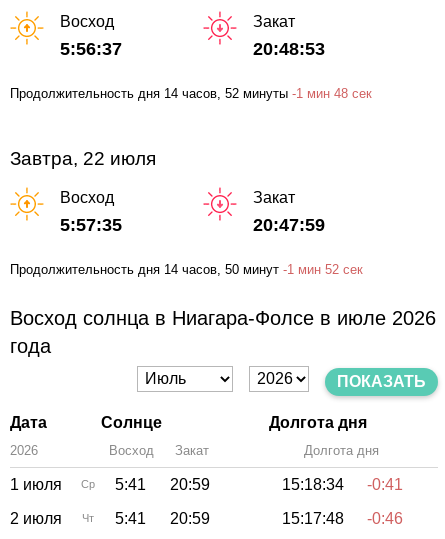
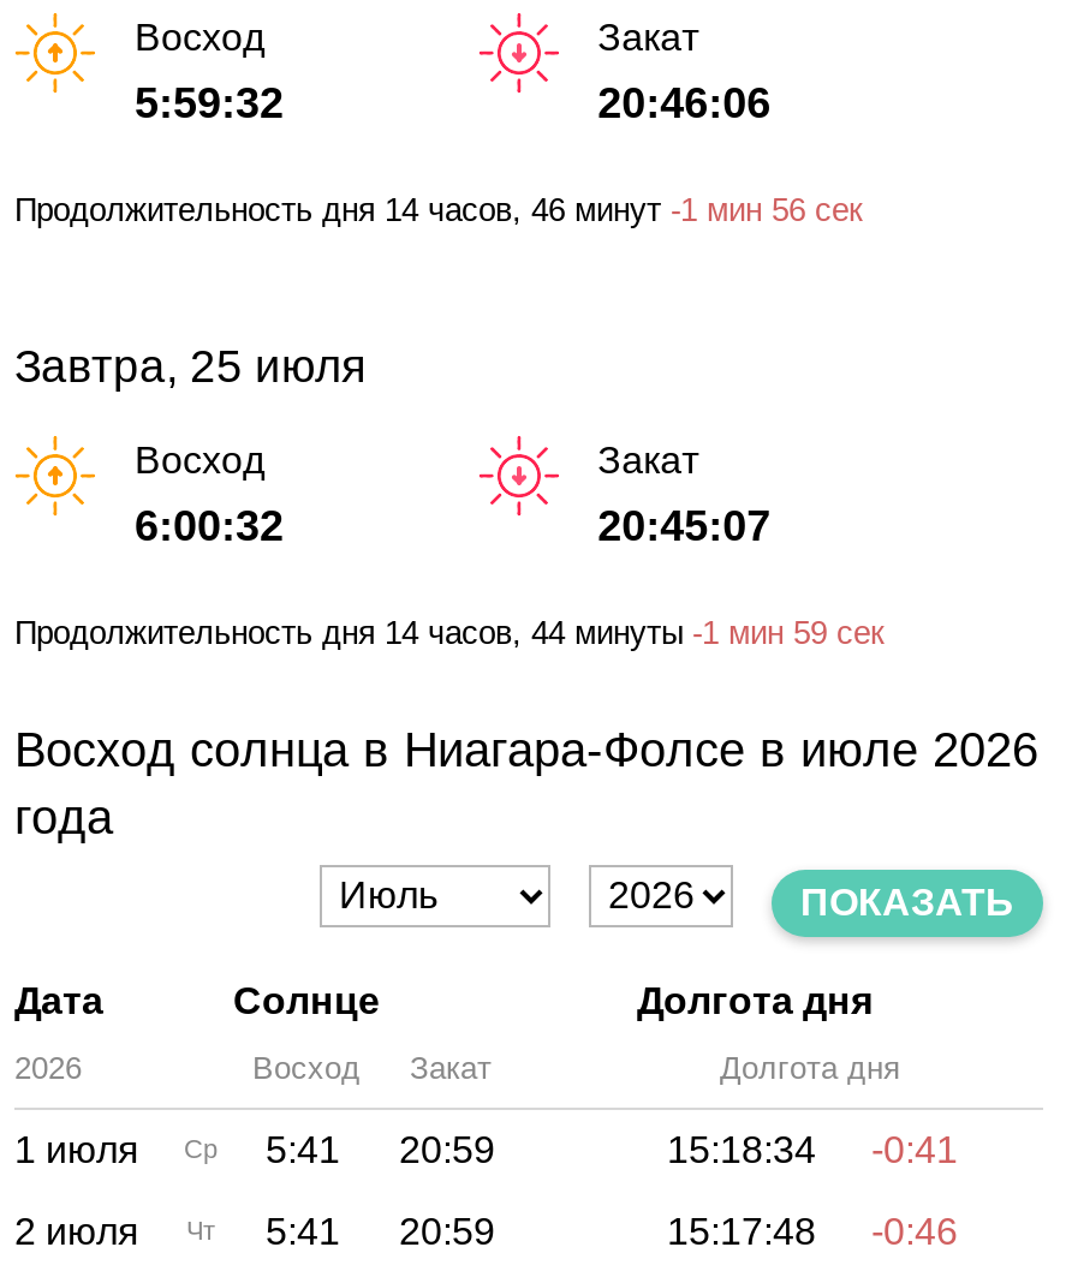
- 5:56:37
+ 5:59:32

- 20:48:53
+ 20:46:06

- Продолжительность дня 14 часов, 52 минуты -1 мин 48 сек
+ Продолжительность дня 14 часов, 46 минут -1 мин 56 сек

- Завтра, 22 июля
+ Завтра, 25 июля

- 5:57:35
+ 6:00:32

- 20:47:59
+ 20:45:07

- Продолжительность дня 14 часов, 50 минут -1 мин 52 сек
+ Продолжительность дня 14 часов, 44 минуты -1 мин 59 сек
